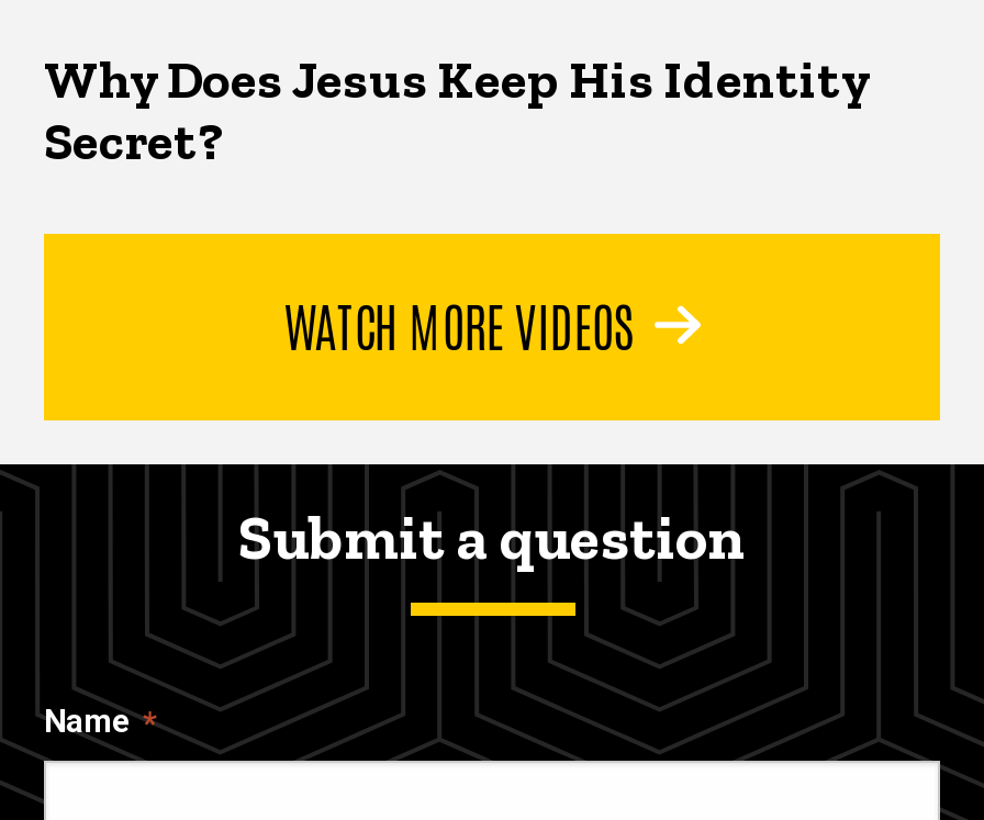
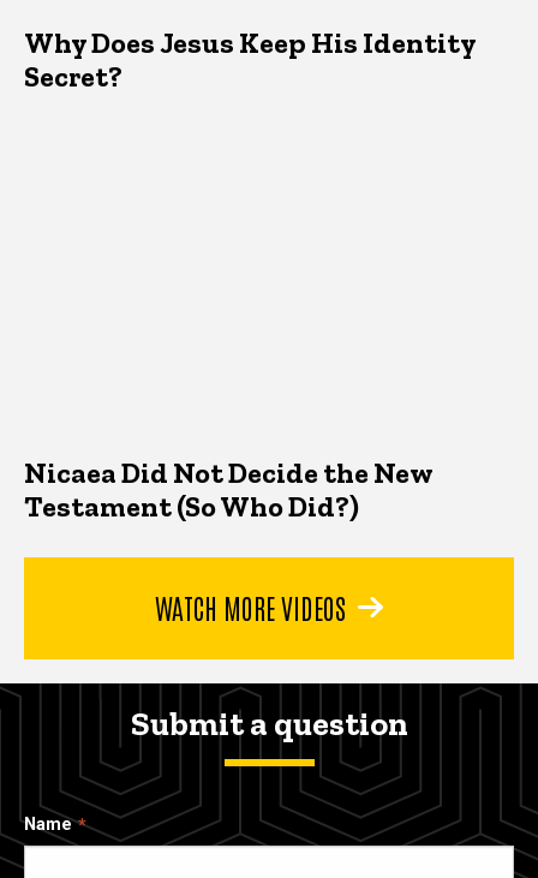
+ Nicaea Did Not Decide the New
+ Testament (So Who Did?)
